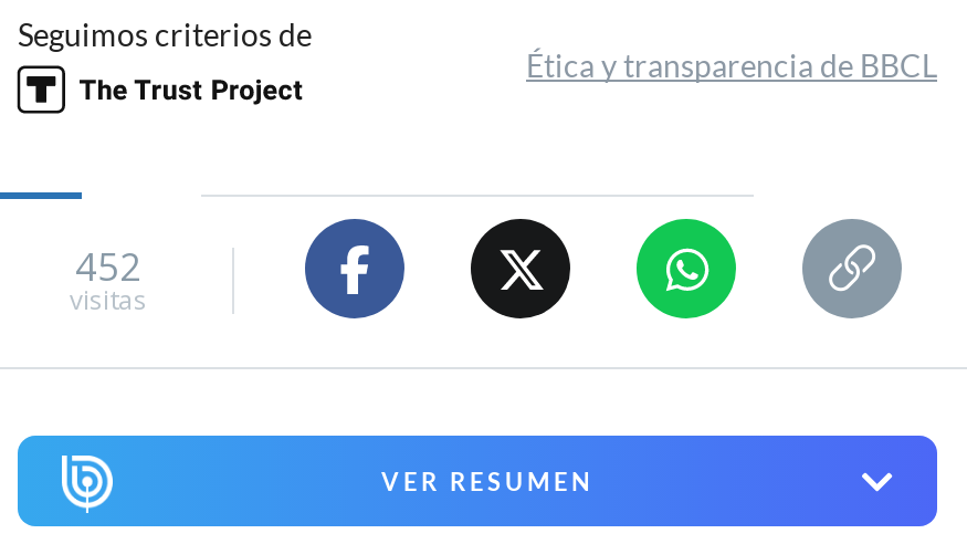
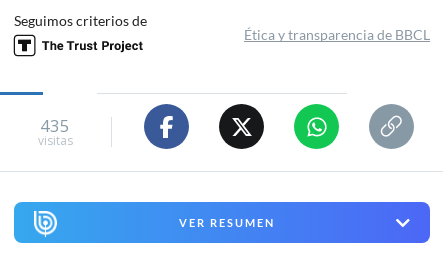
- 452
+ 435
